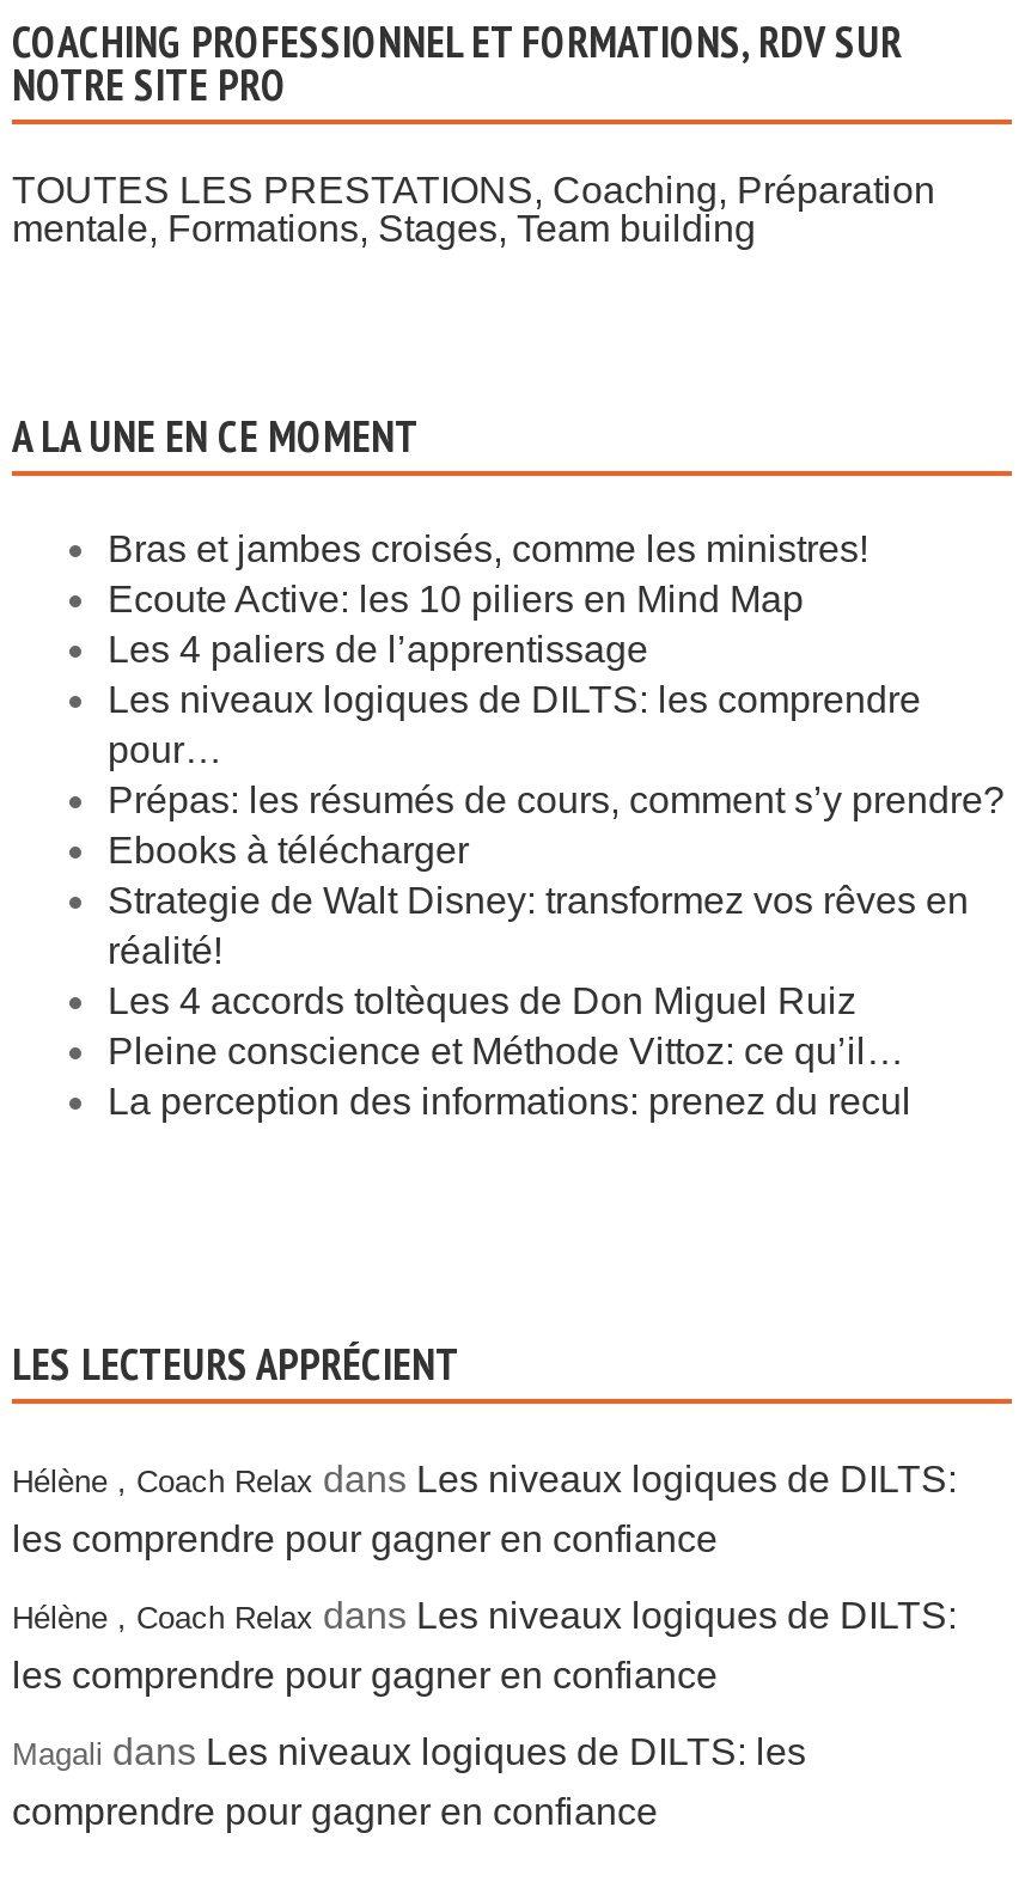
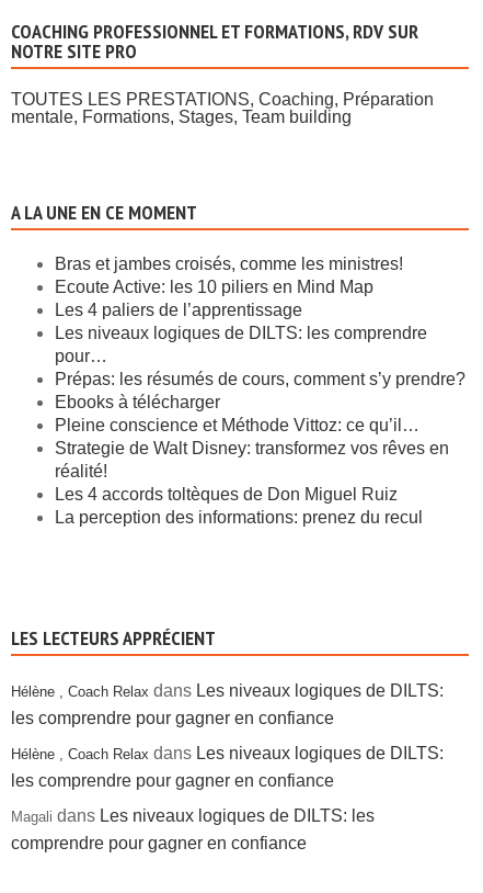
moved down: Strategie de Walt Disney: transformez vos rêves en | réalité! | Les 4 accords toltèques de Don Miguel Ruiz

moved up: Pleine conscience et Méthode Vittoz: ce qu’il…
